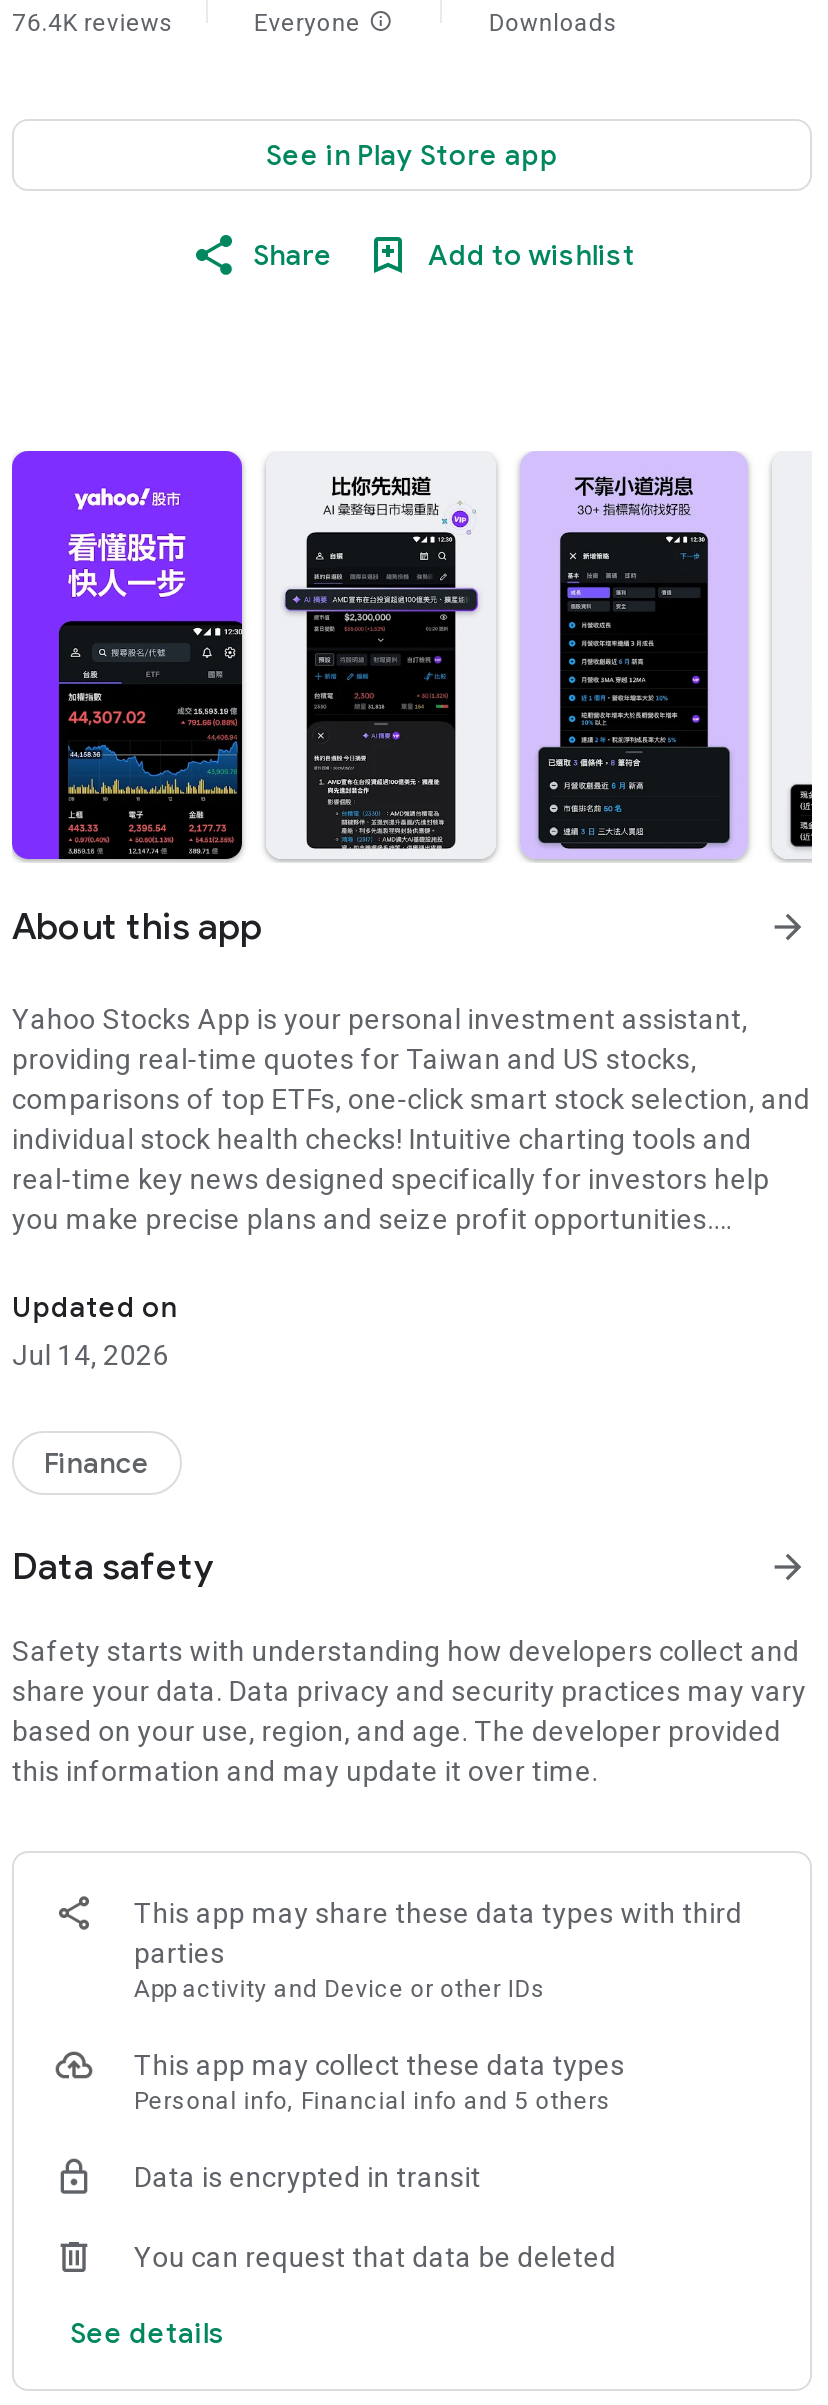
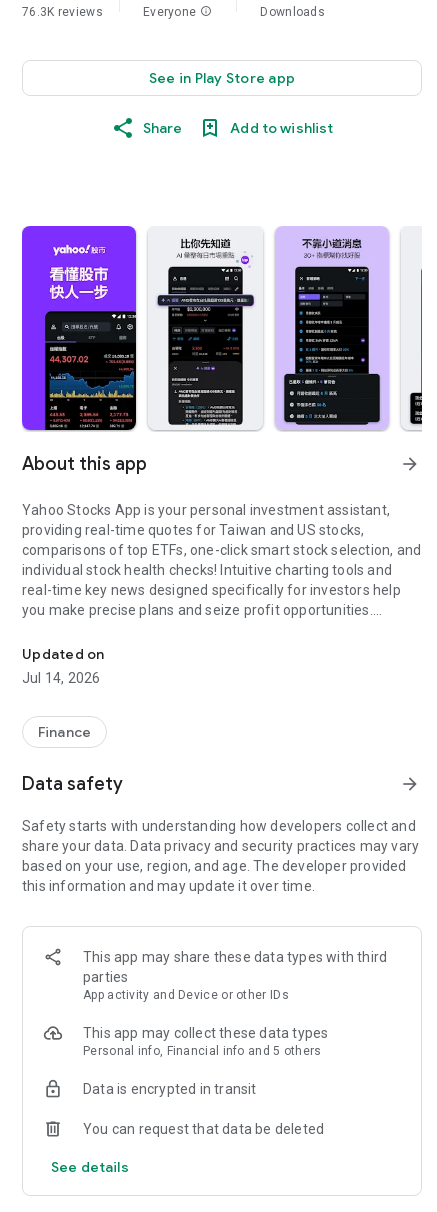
- 76.4K reviews
+ 76.3K reviews
